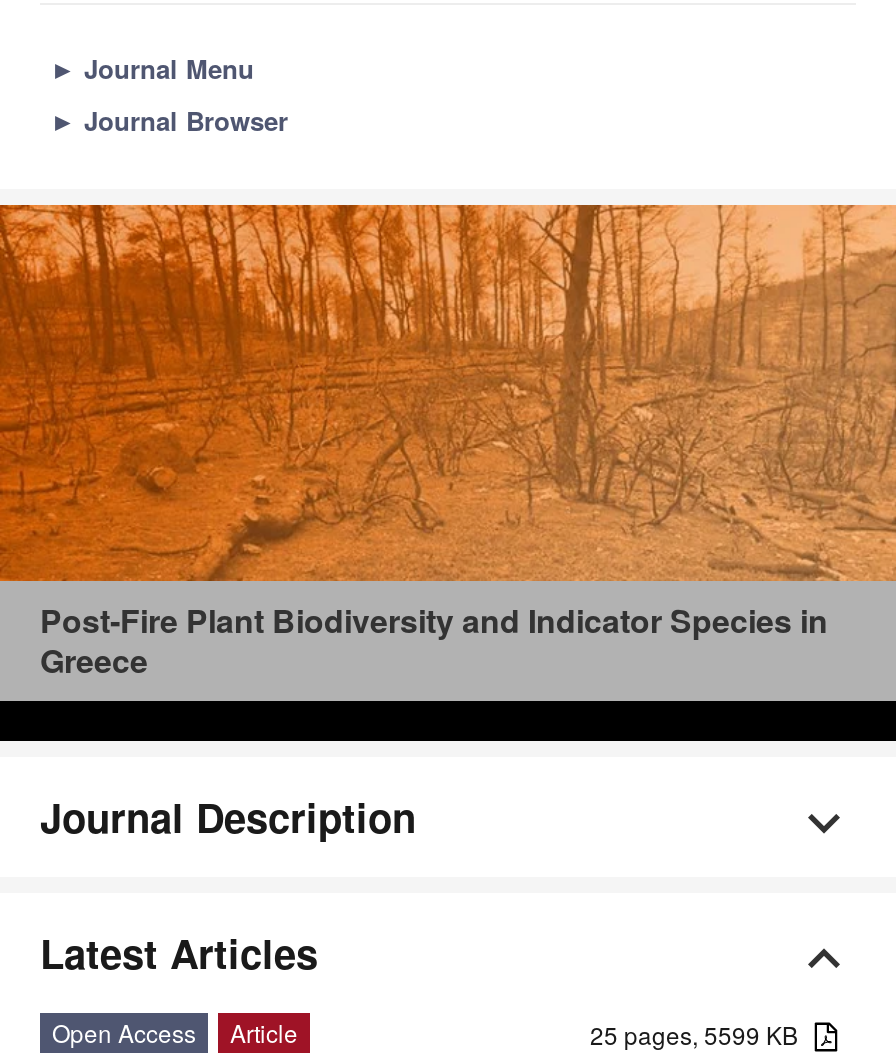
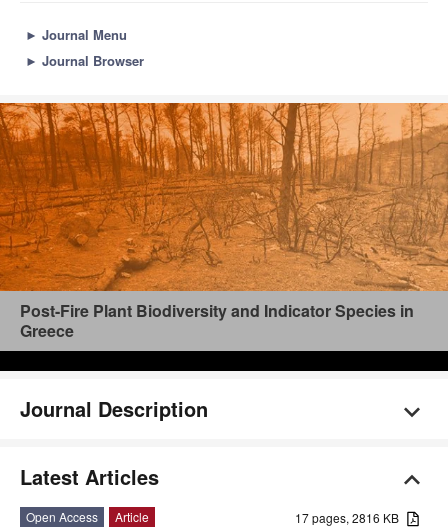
- 25 pages, 5599 KB
+ 17 pages, 2816 KB
